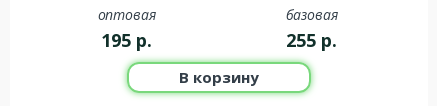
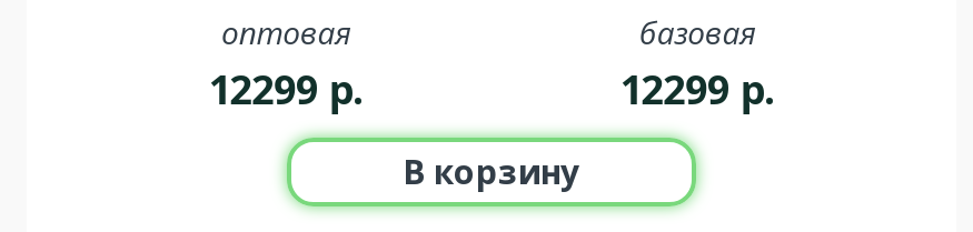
- 195 р.
+ 12299 р.

- 255 р.
+ 12299 р.
